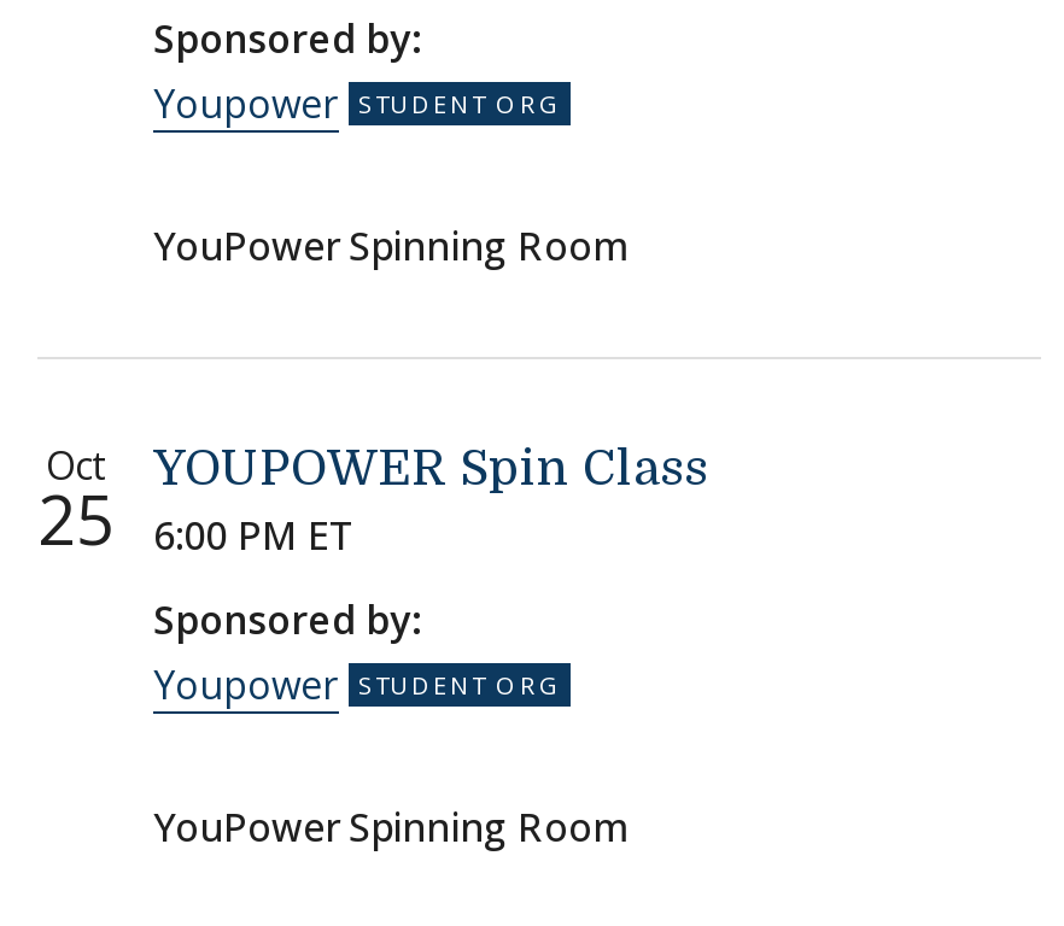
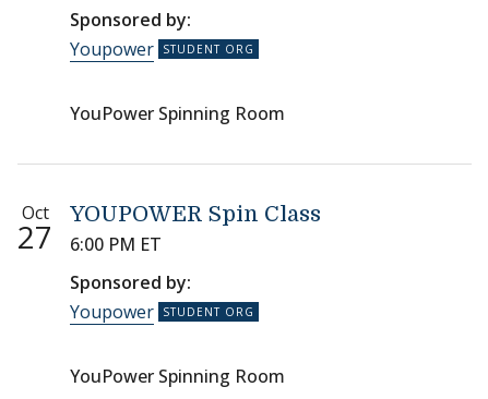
- 25 6:00 PM ET
+ 27 6:00 PM ET
